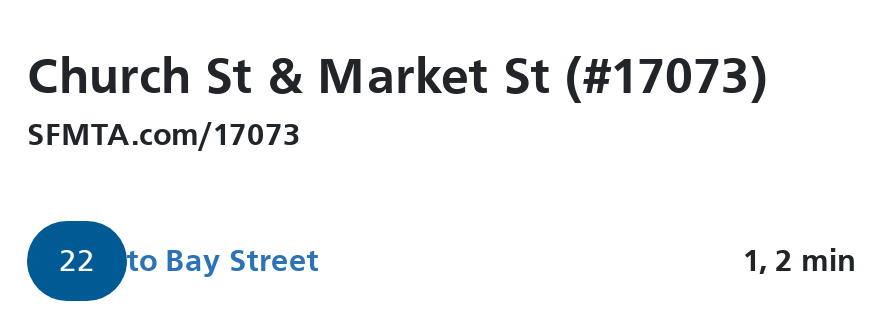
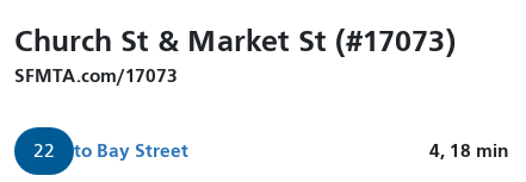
- 1, 2 min
+ 4, 18 min
